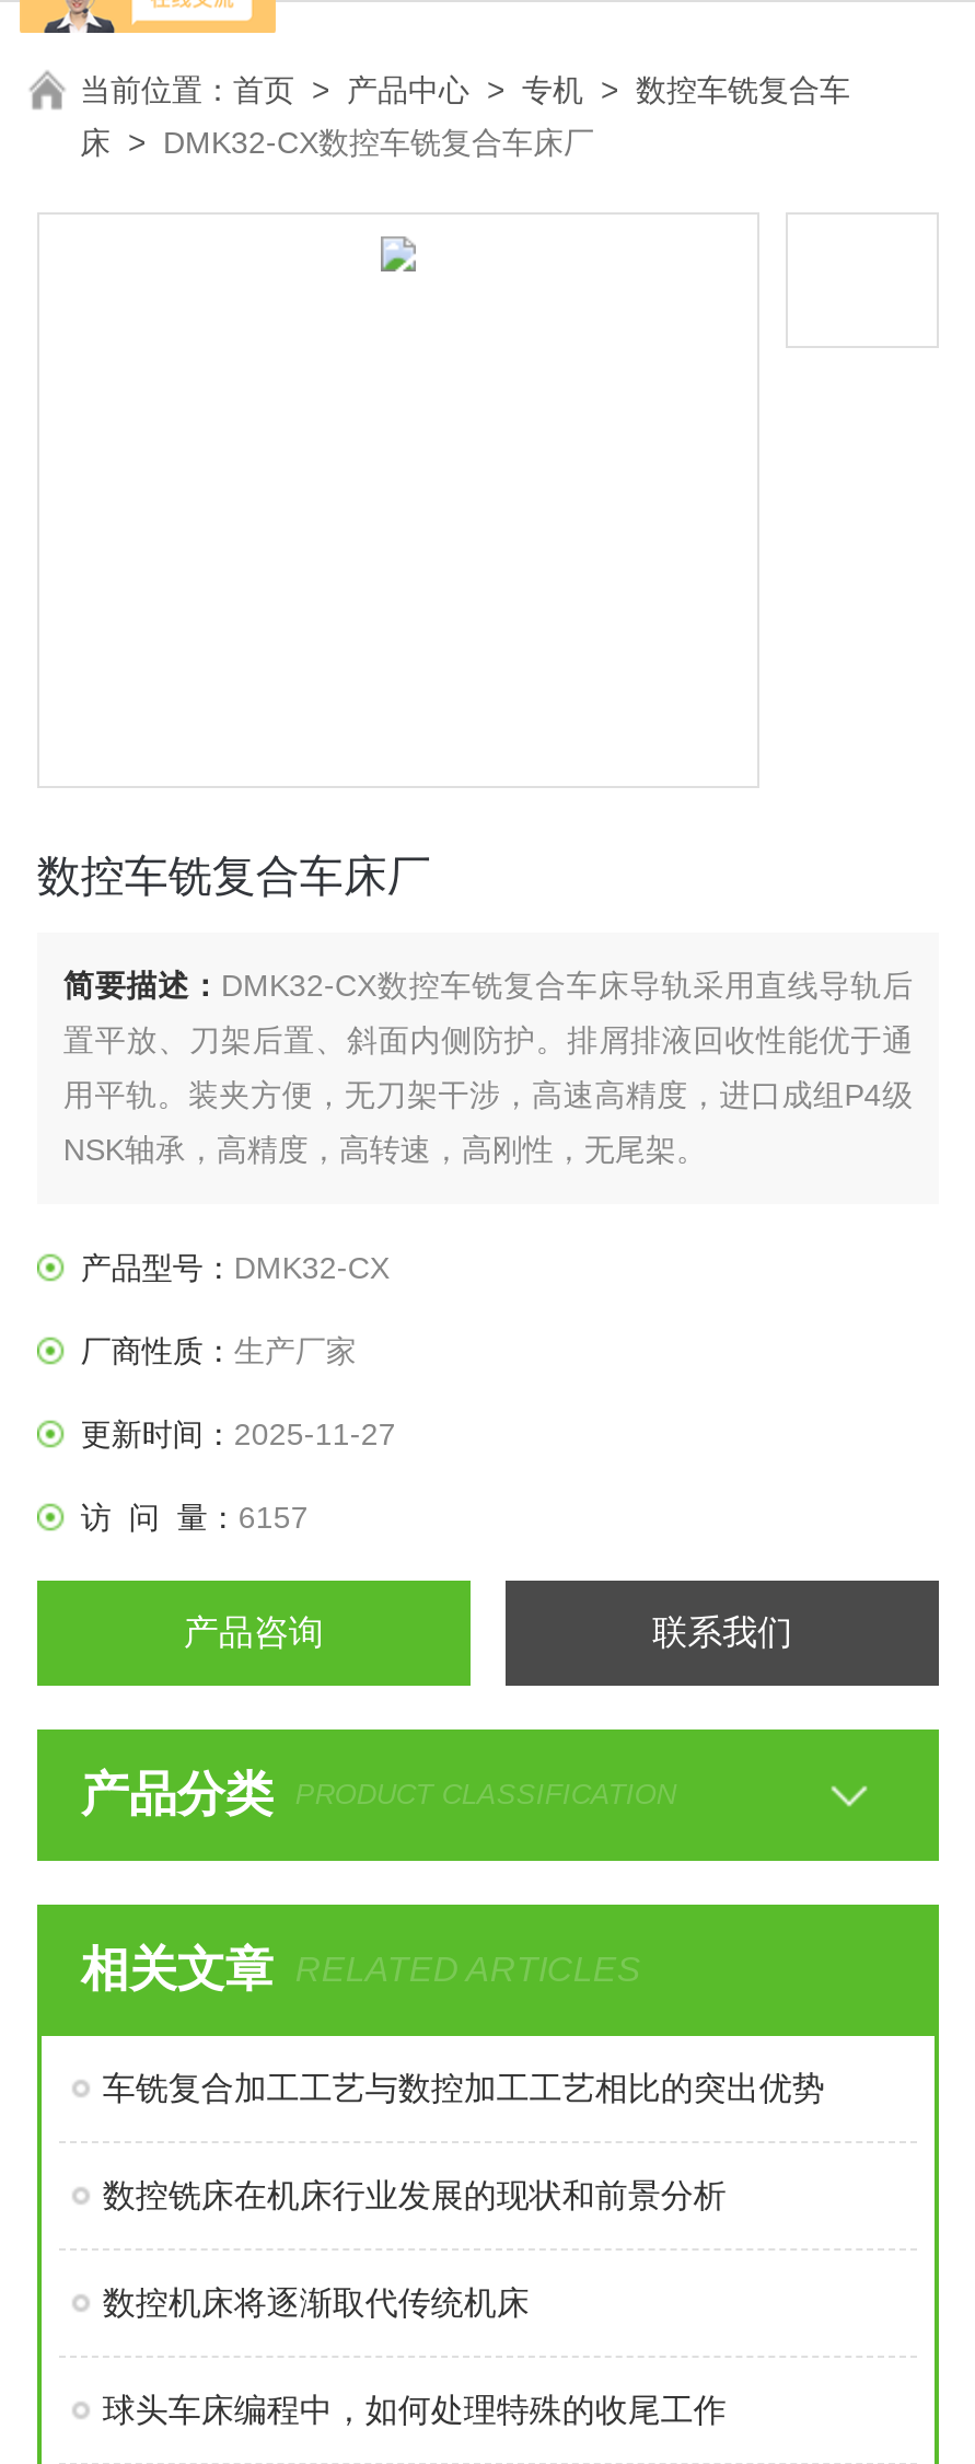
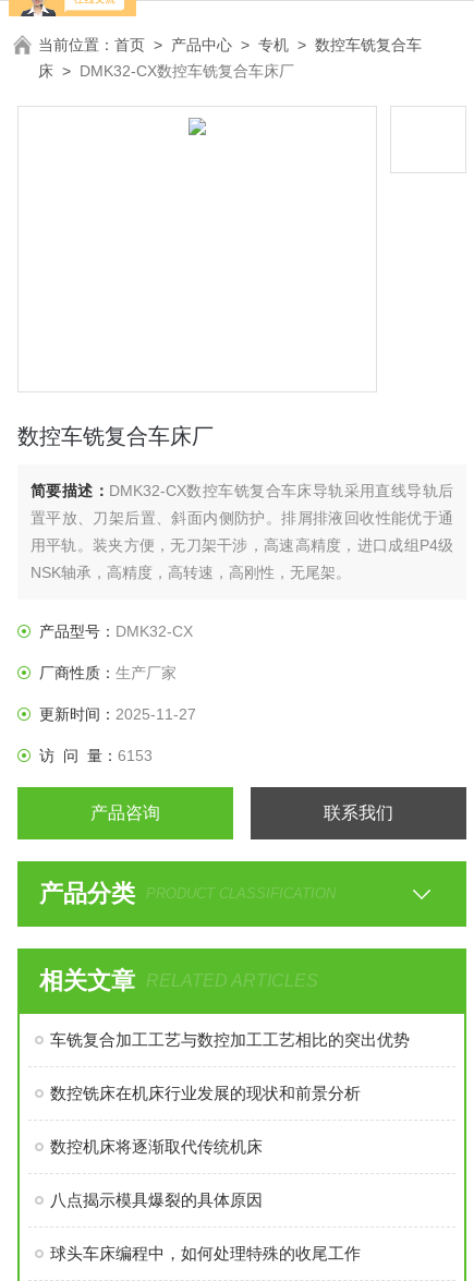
- 访 问 量：6157
+ 访 问 量：6153

+ 八点揭示模具爆裂的具体原因
